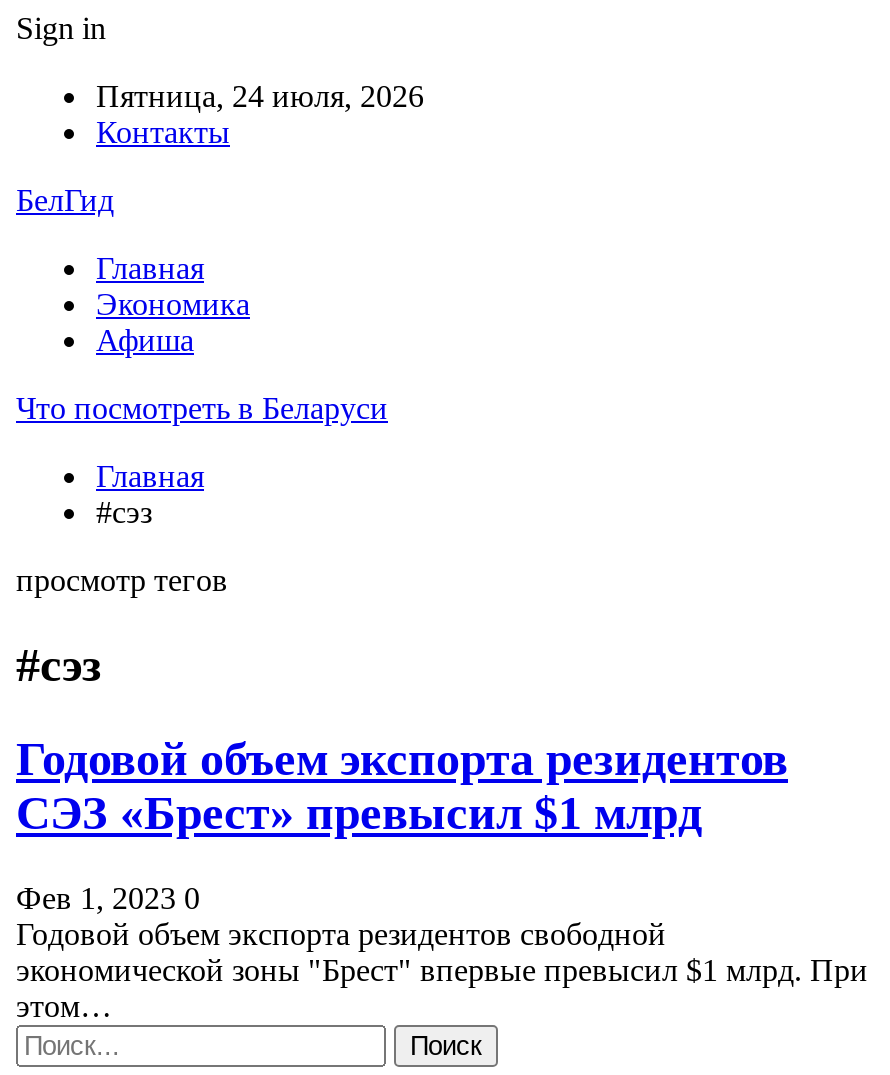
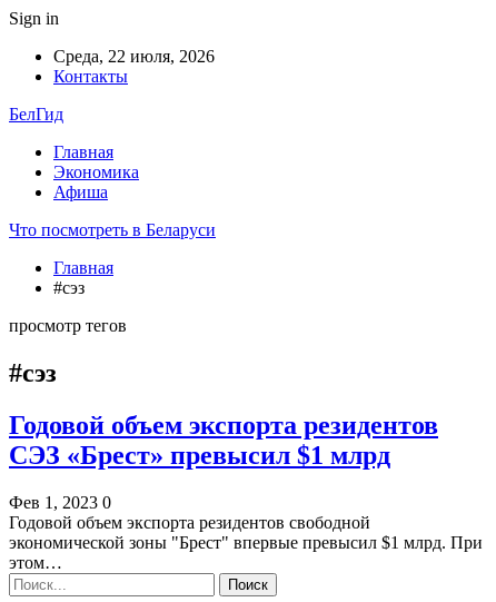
- Пятница, 24 июля, 2026
+ Среда, 22 июля, 2026
